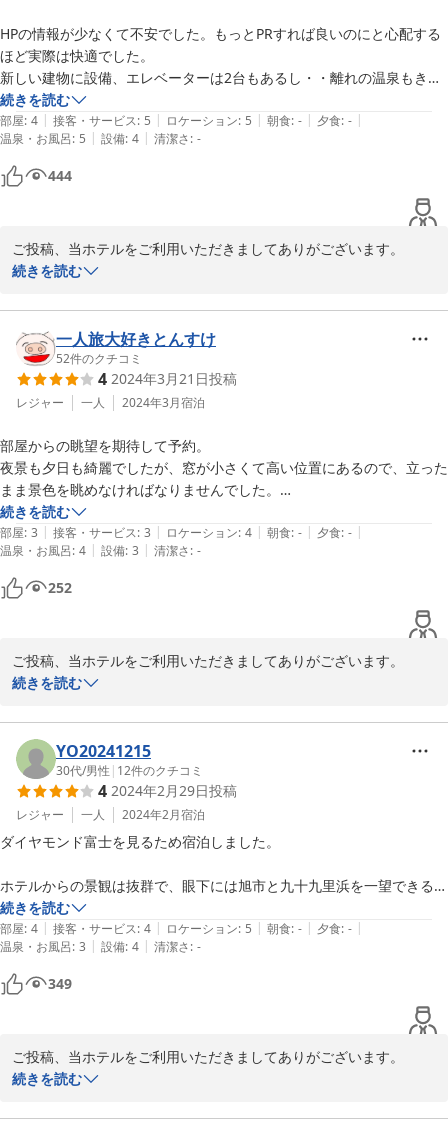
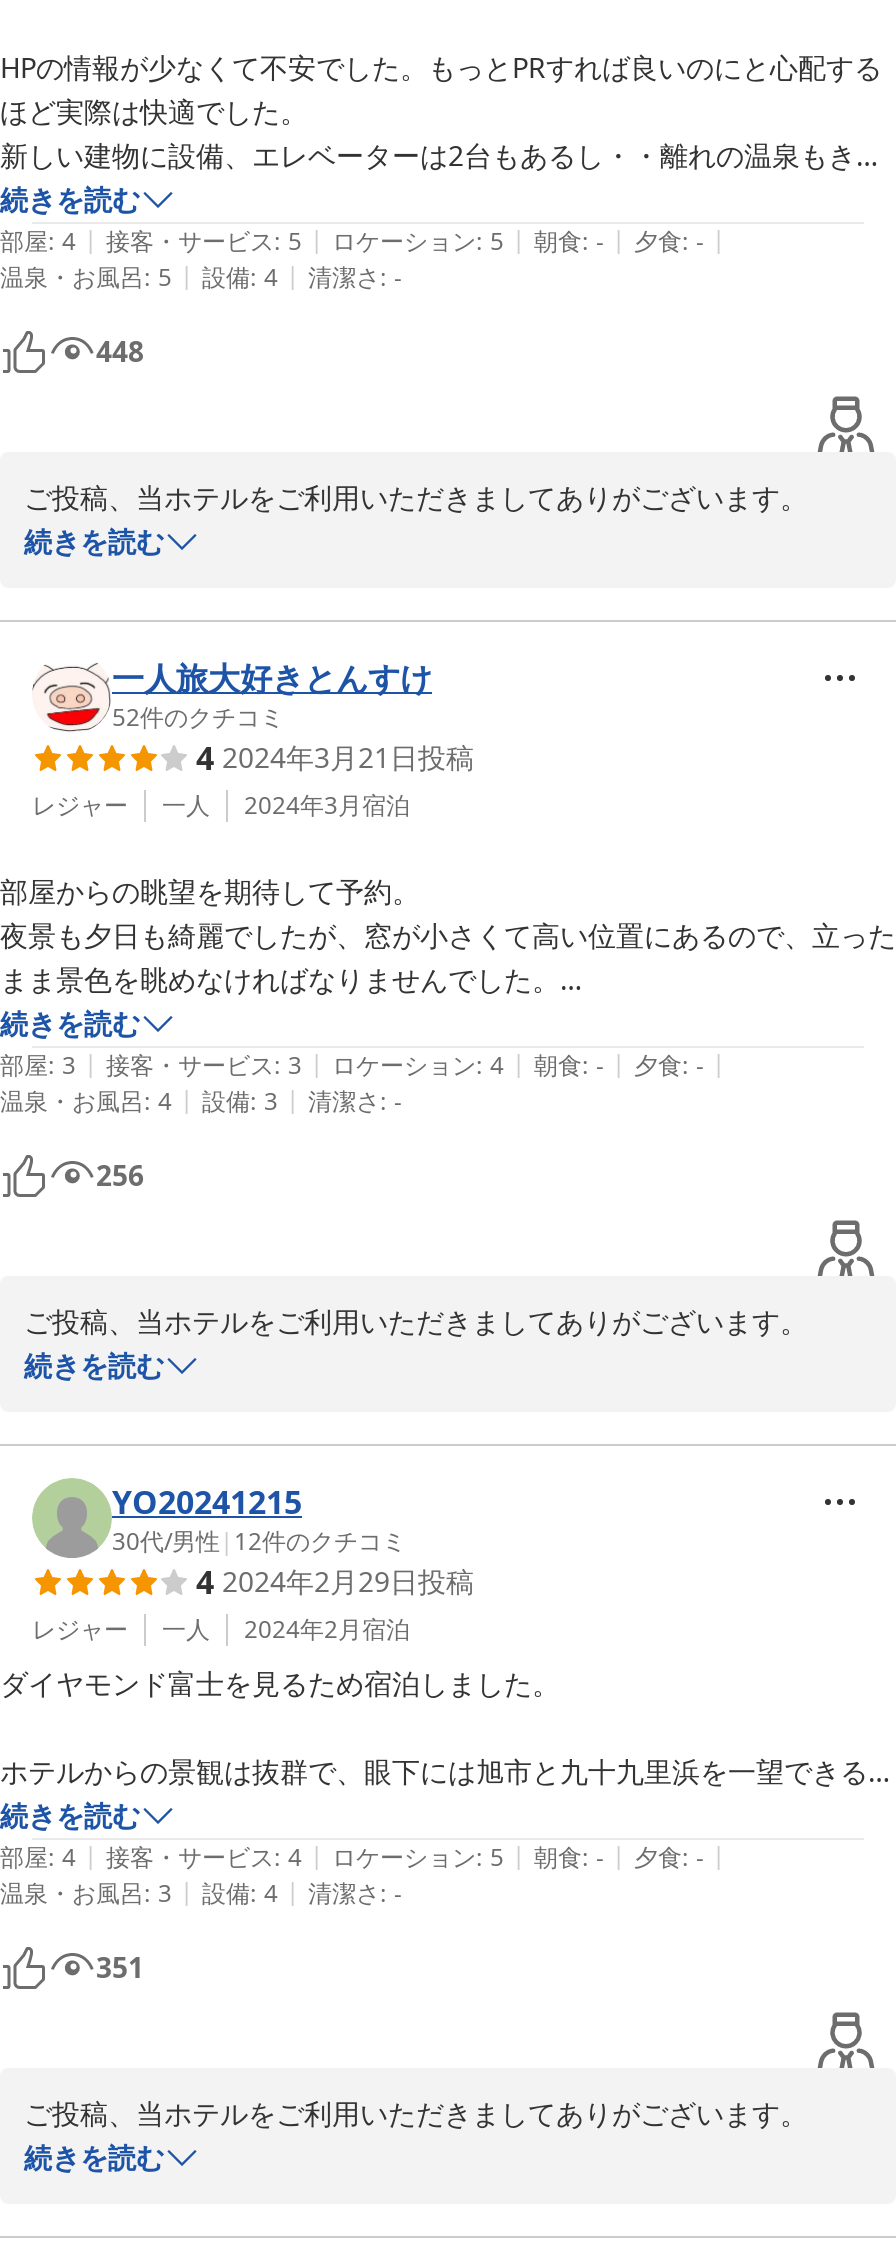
- 444
+ 448

- 252
+ 256

- 349
+ 351
